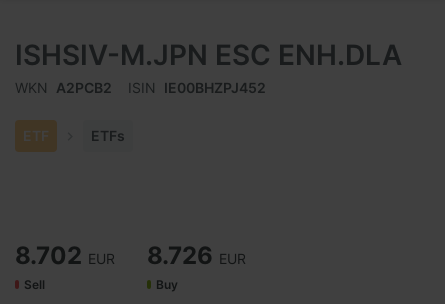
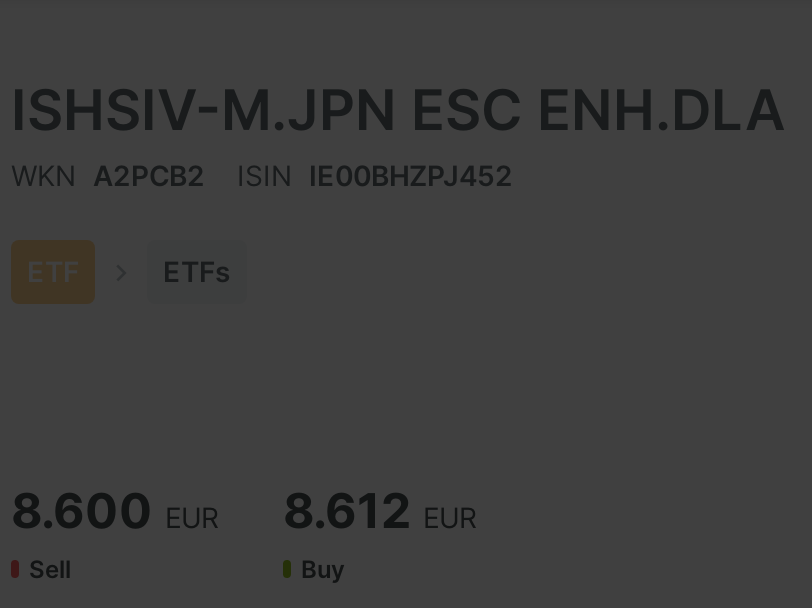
- 8.702 EUR
+ 8.600 EUR

- 8.726 EUR
+ 8.612 EUR
